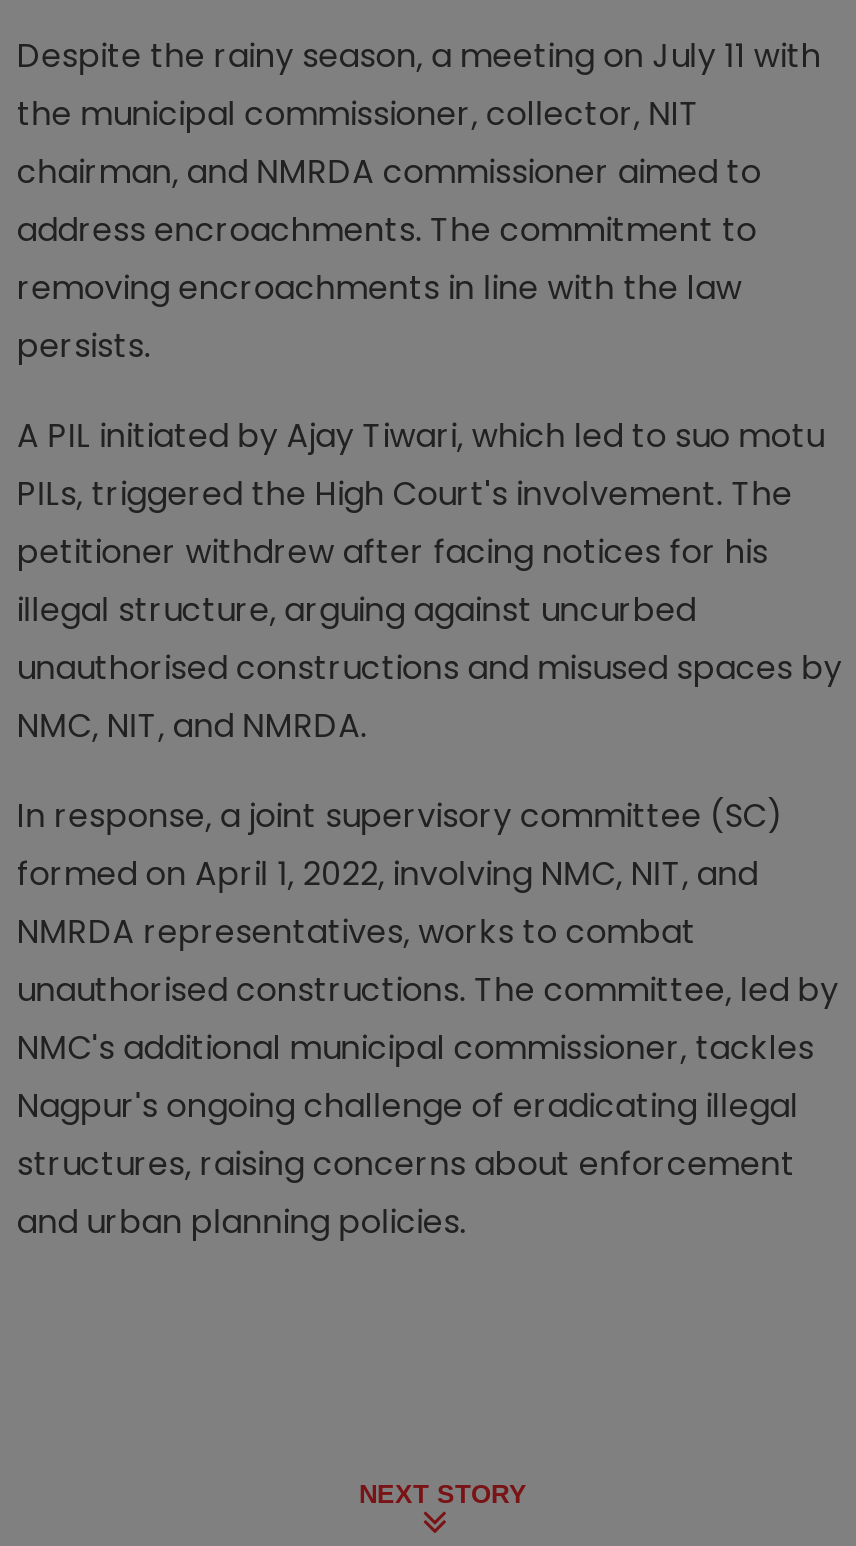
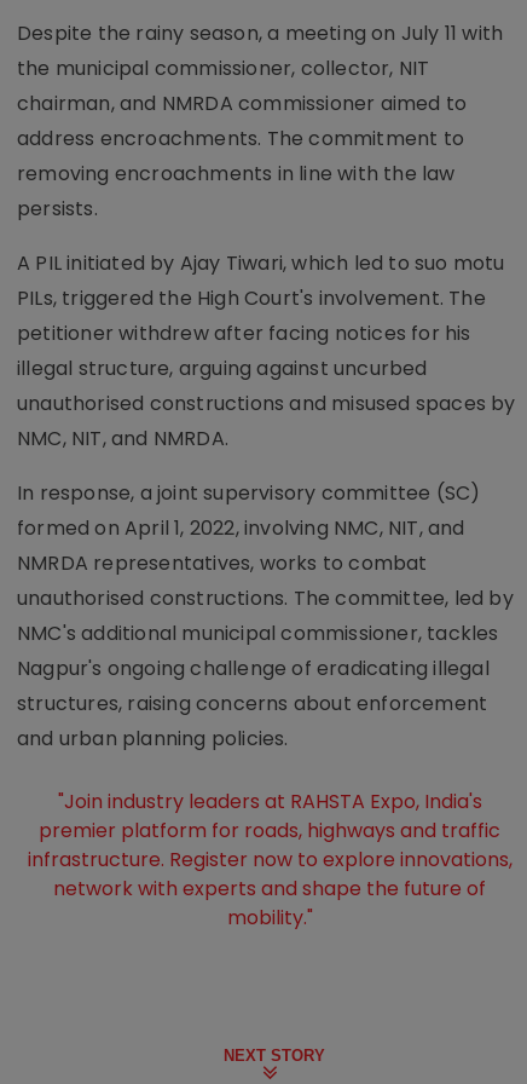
+ "Join industry leaders at RAHSTA Expo, India's
+ premier platform for roads, highways and traffic
+ infrastructure. Register now to explore innovations,
+ network with experts and shape the future of
+ mobility."
